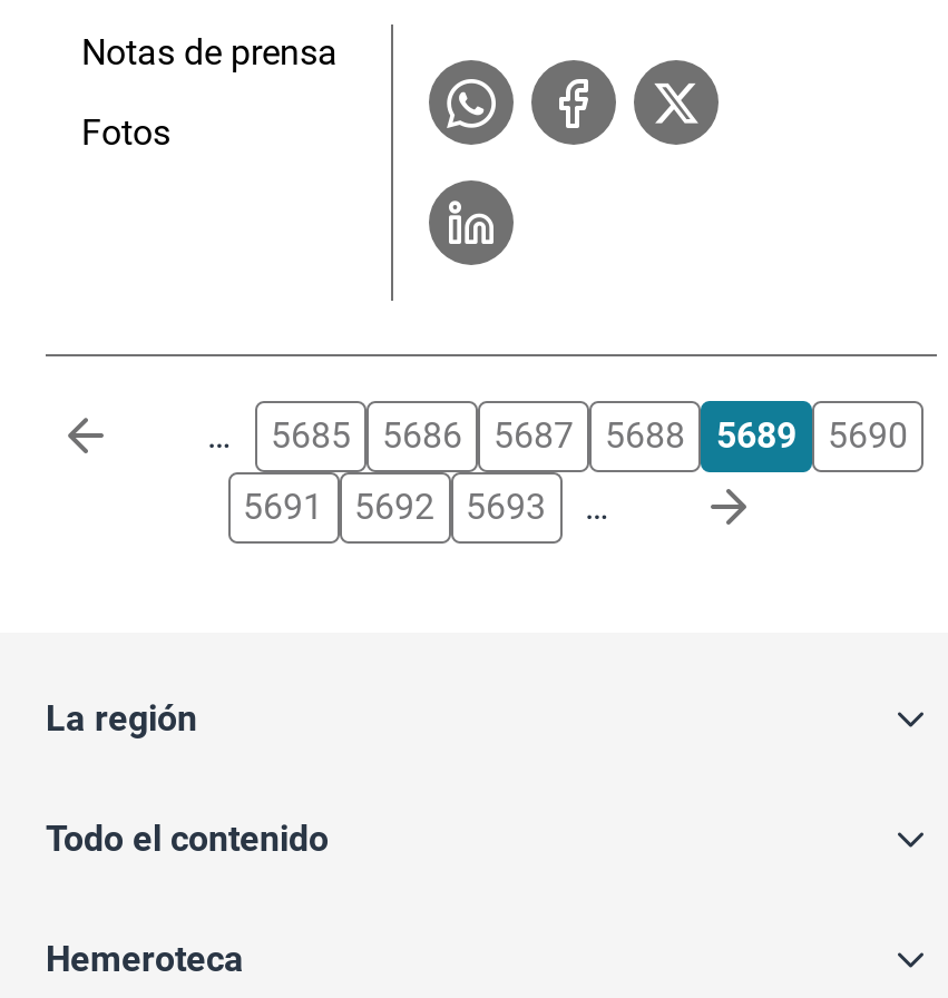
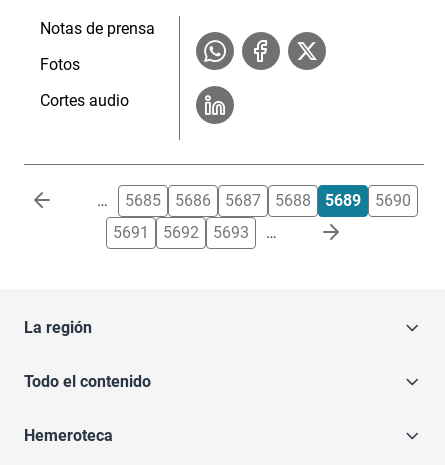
+ Cortes audio
